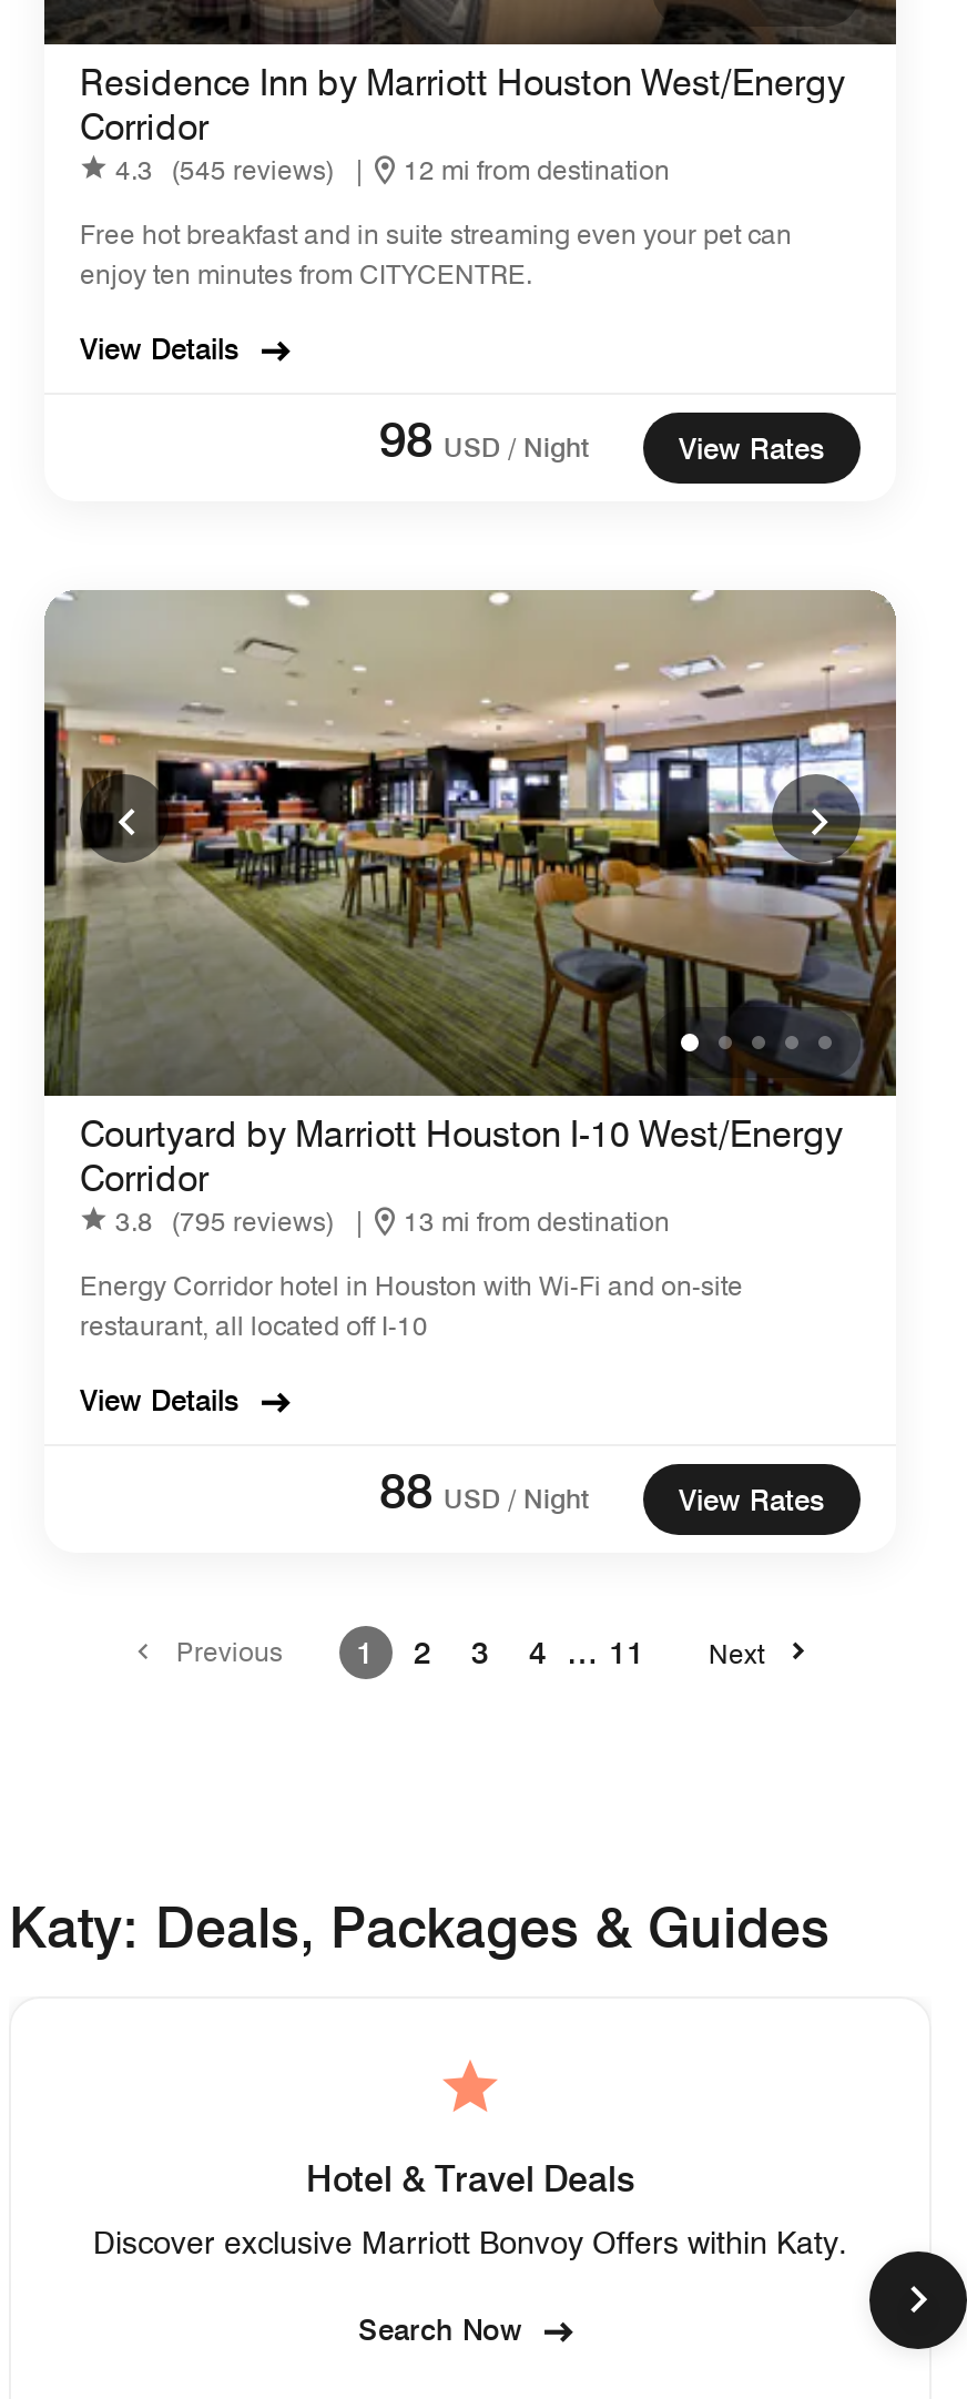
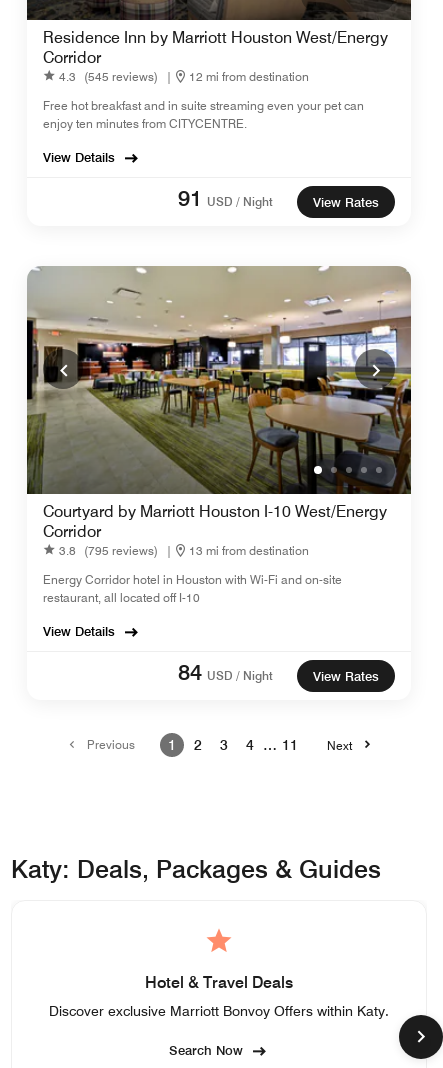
- 98 USD / Night
+ 91 USD / Night

- 88 USD / Night
+ 84 USD / Night
